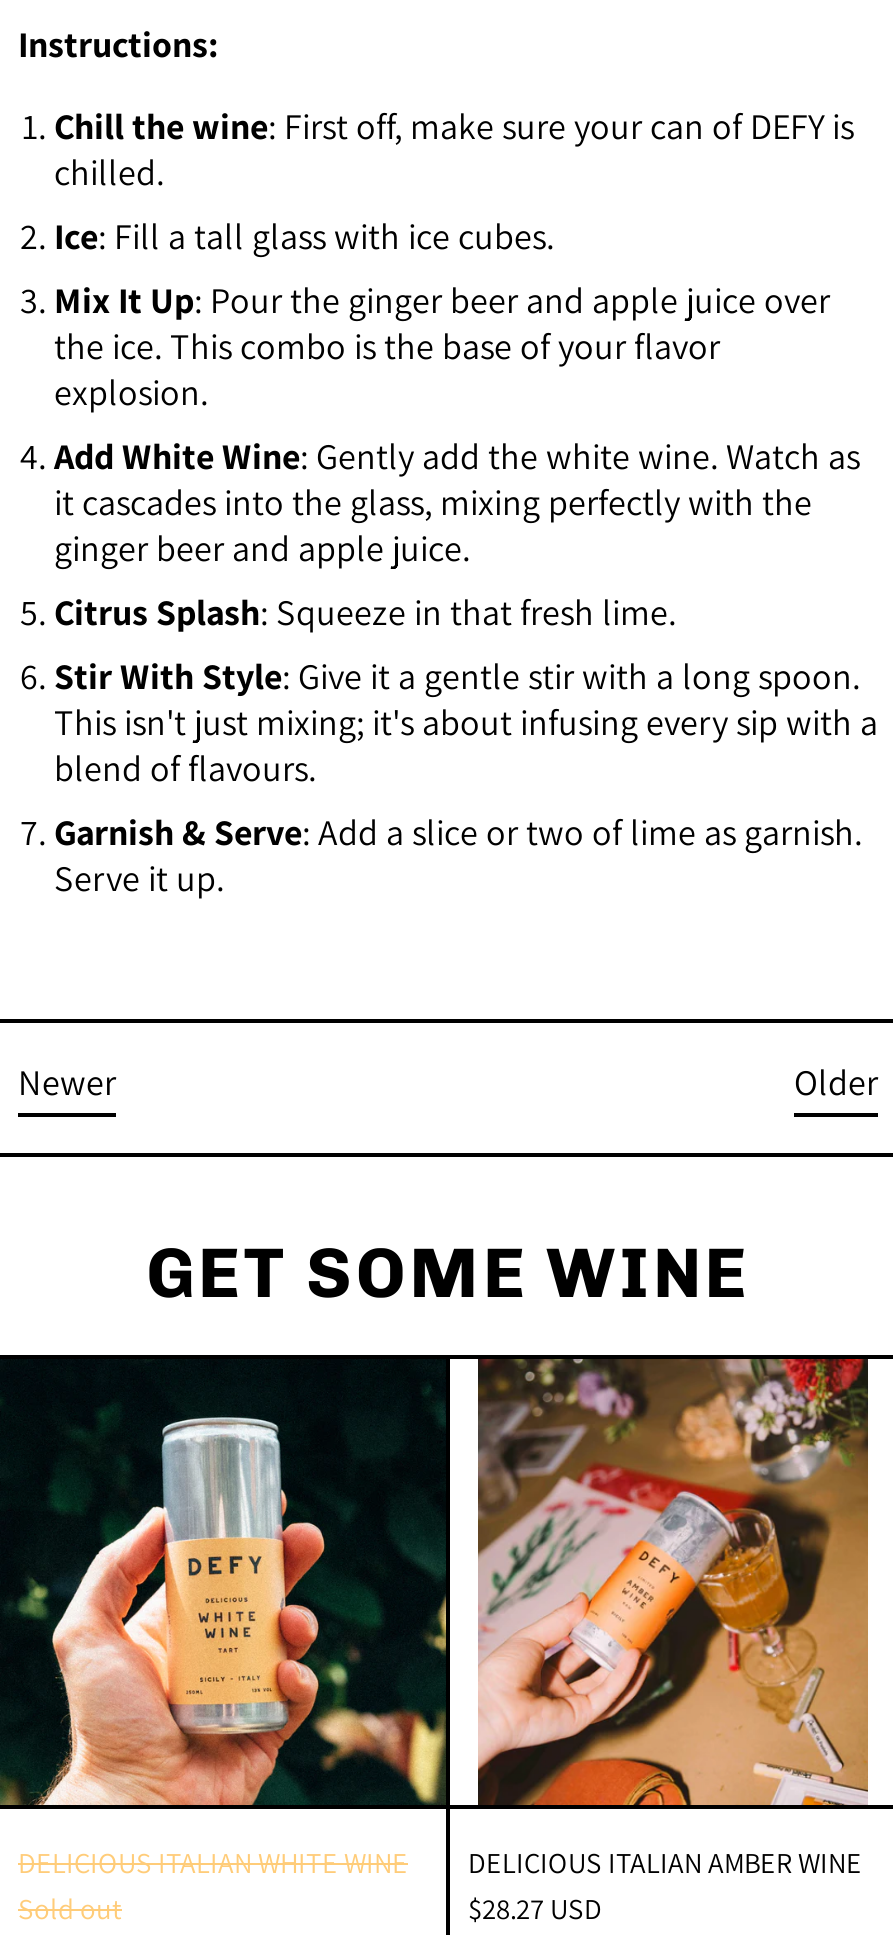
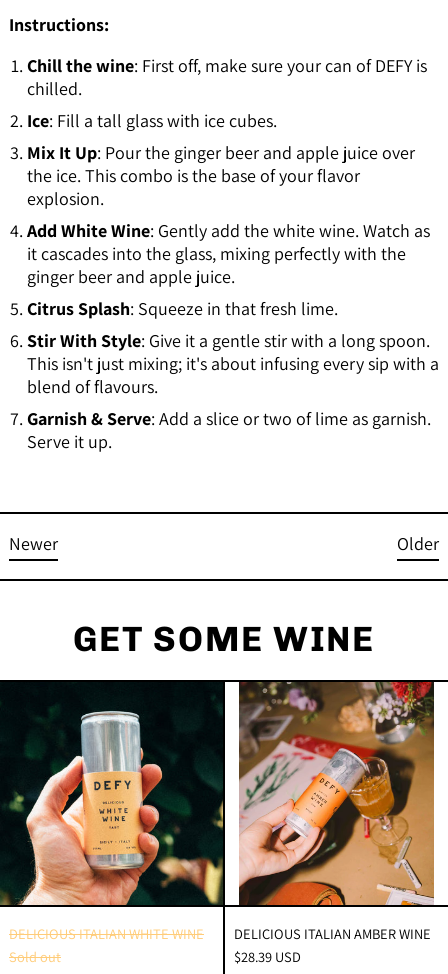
- $28.27 USD
+ $28.39 USD
